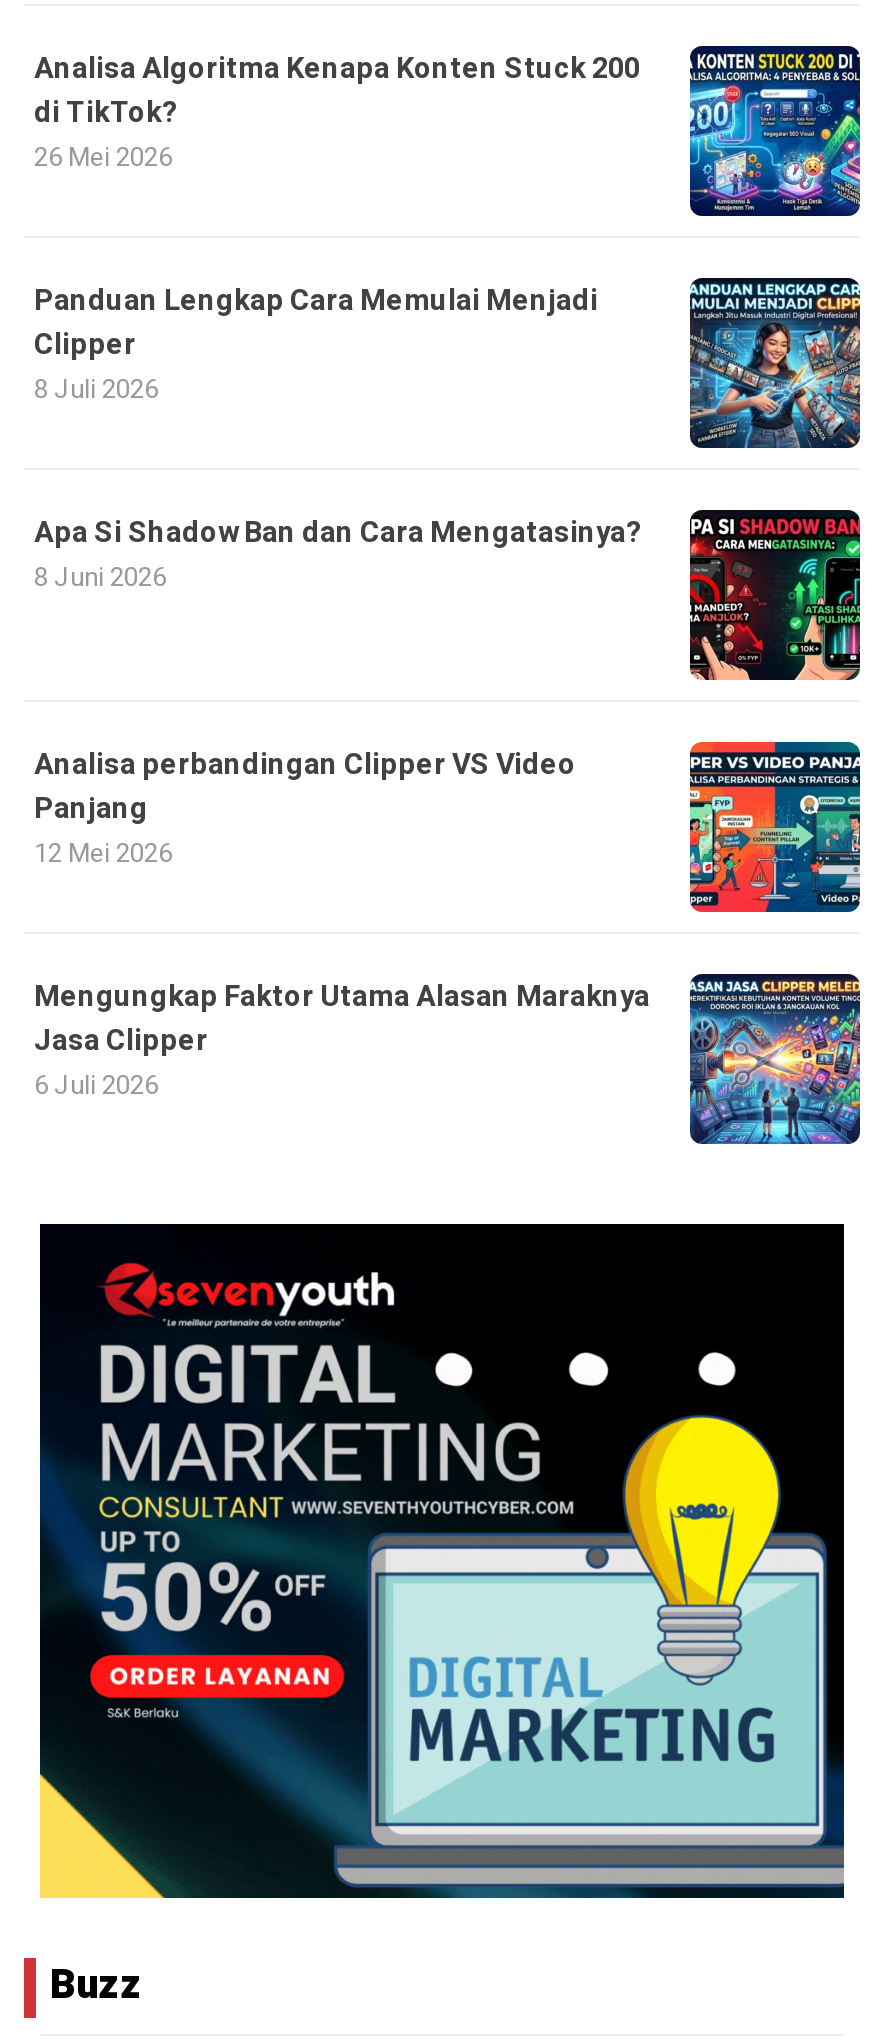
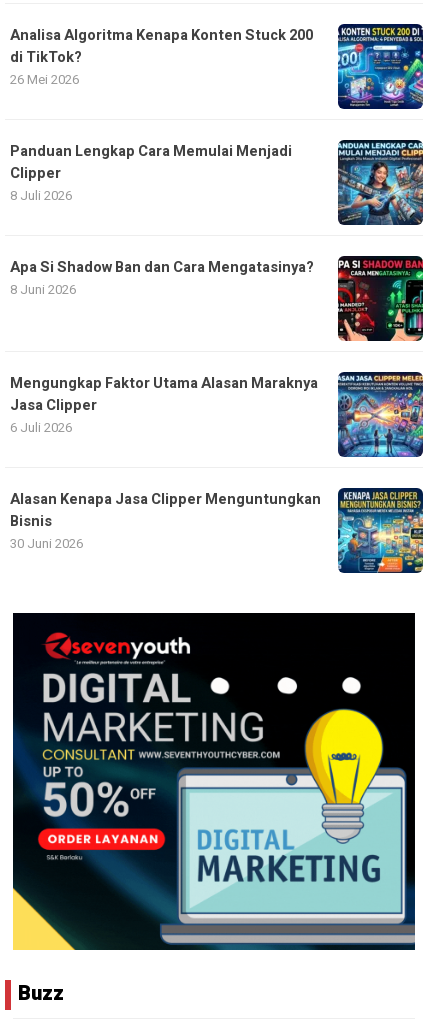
- Analisa perbandingan Clipper VS Video
- Panjang
- 12 Mei 2026

- [image]

moved up: [image] | Mengungkap Faktor Utama Alasan Maraknya | Jasa Clipper | 6 Juli 2026

+ [image]
+ Alasan Kenapa Jasa Clipper Menguntungkan
+ Bisnis
+ 30 Juni 2026
